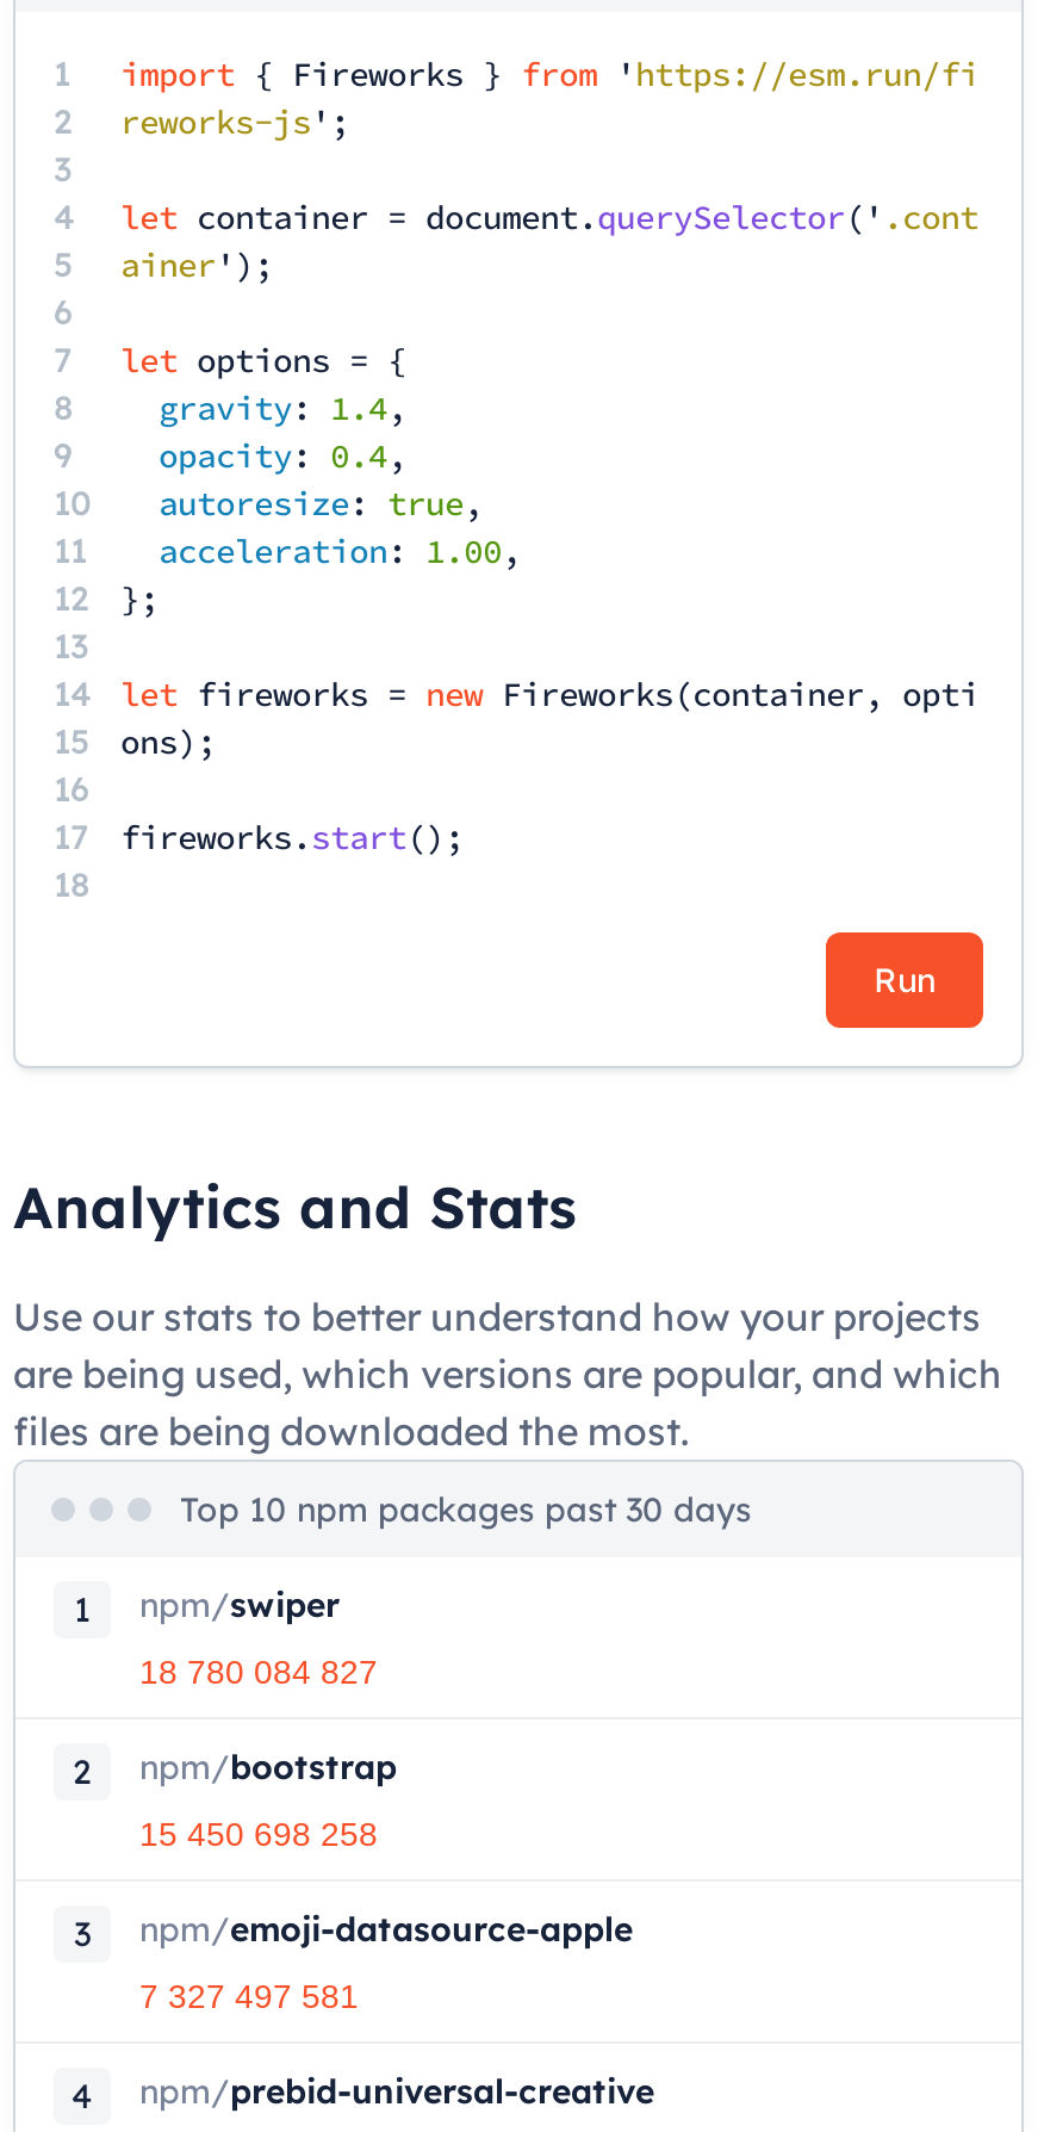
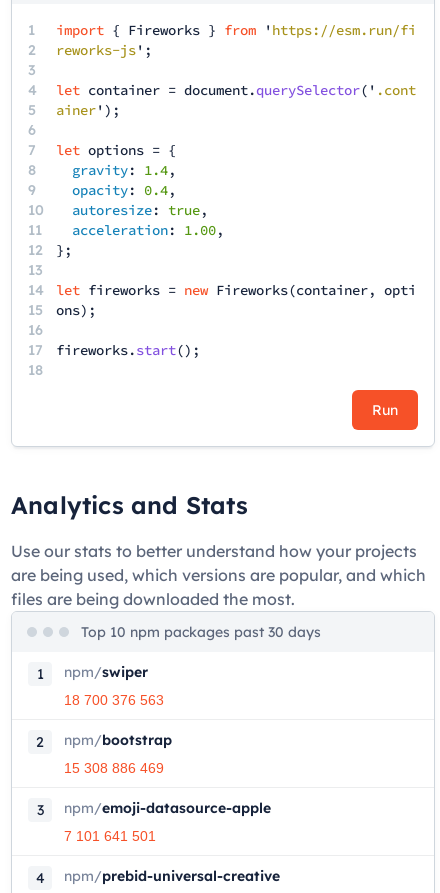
- 18 780 084 827
+ 18 700 376 563

- 15 450 698 258
+ 15 308 886 469

- 7 327 497 581
+ 7 101 641 501
